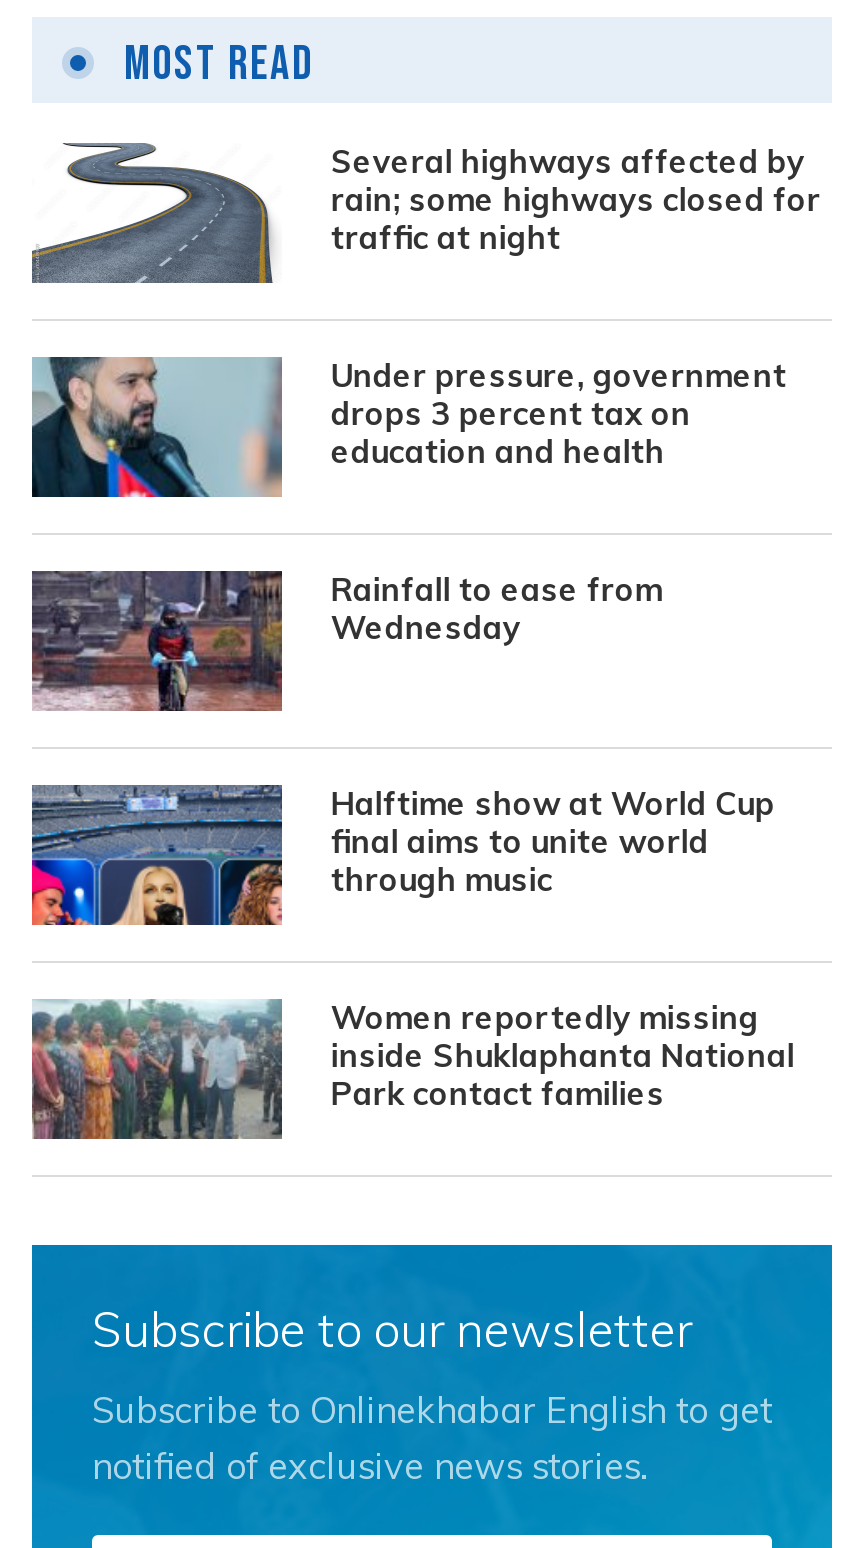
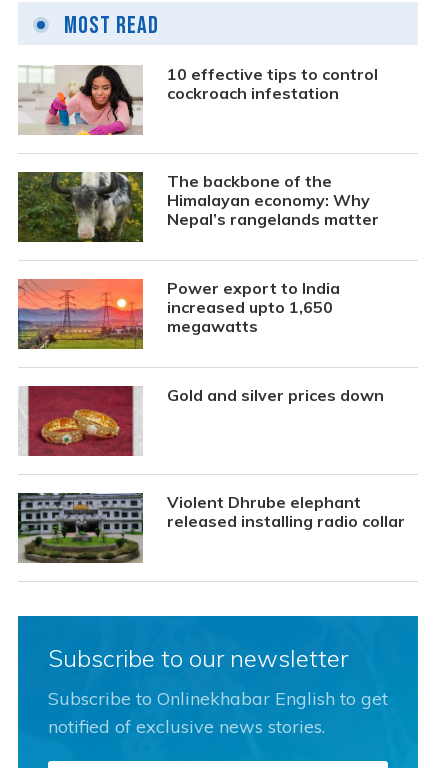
- [image]
- Several highways affected by
- rain; some highways closed for
- traffic at night
+ [image]
+ 10 effective tips to control
+ cockroach infestation

- [image]
- Under pressure, government
- drops 3 percent tax on
- education and health
+ [image]
+ The backbone of the
+ Himalayan economy: Why
+ Nepal’s rangelands matter

- [image]
- Rainfall to ease from
- Wednesday
+ [image]
+ Power export to India
+ increased upto 1,650
+ megawatts

- [image]
- Halftime show at World Cup
- final aims to unite world
- through music
+ [image]
+ Gold and silver prices down

- [image]
- Women reportedly missing
- inside Shuklaphanta National
- Park contact families
+ [image]
+ Violent Dhrube elephant
+ released installing radio collar
